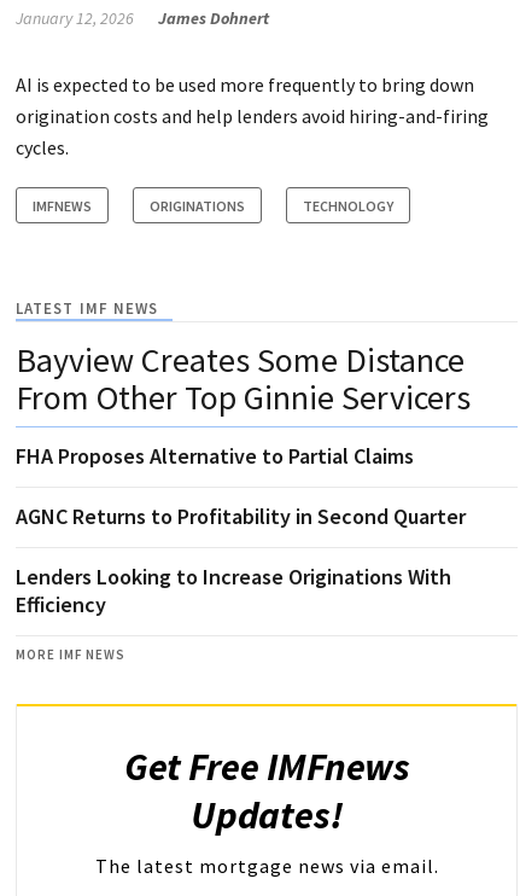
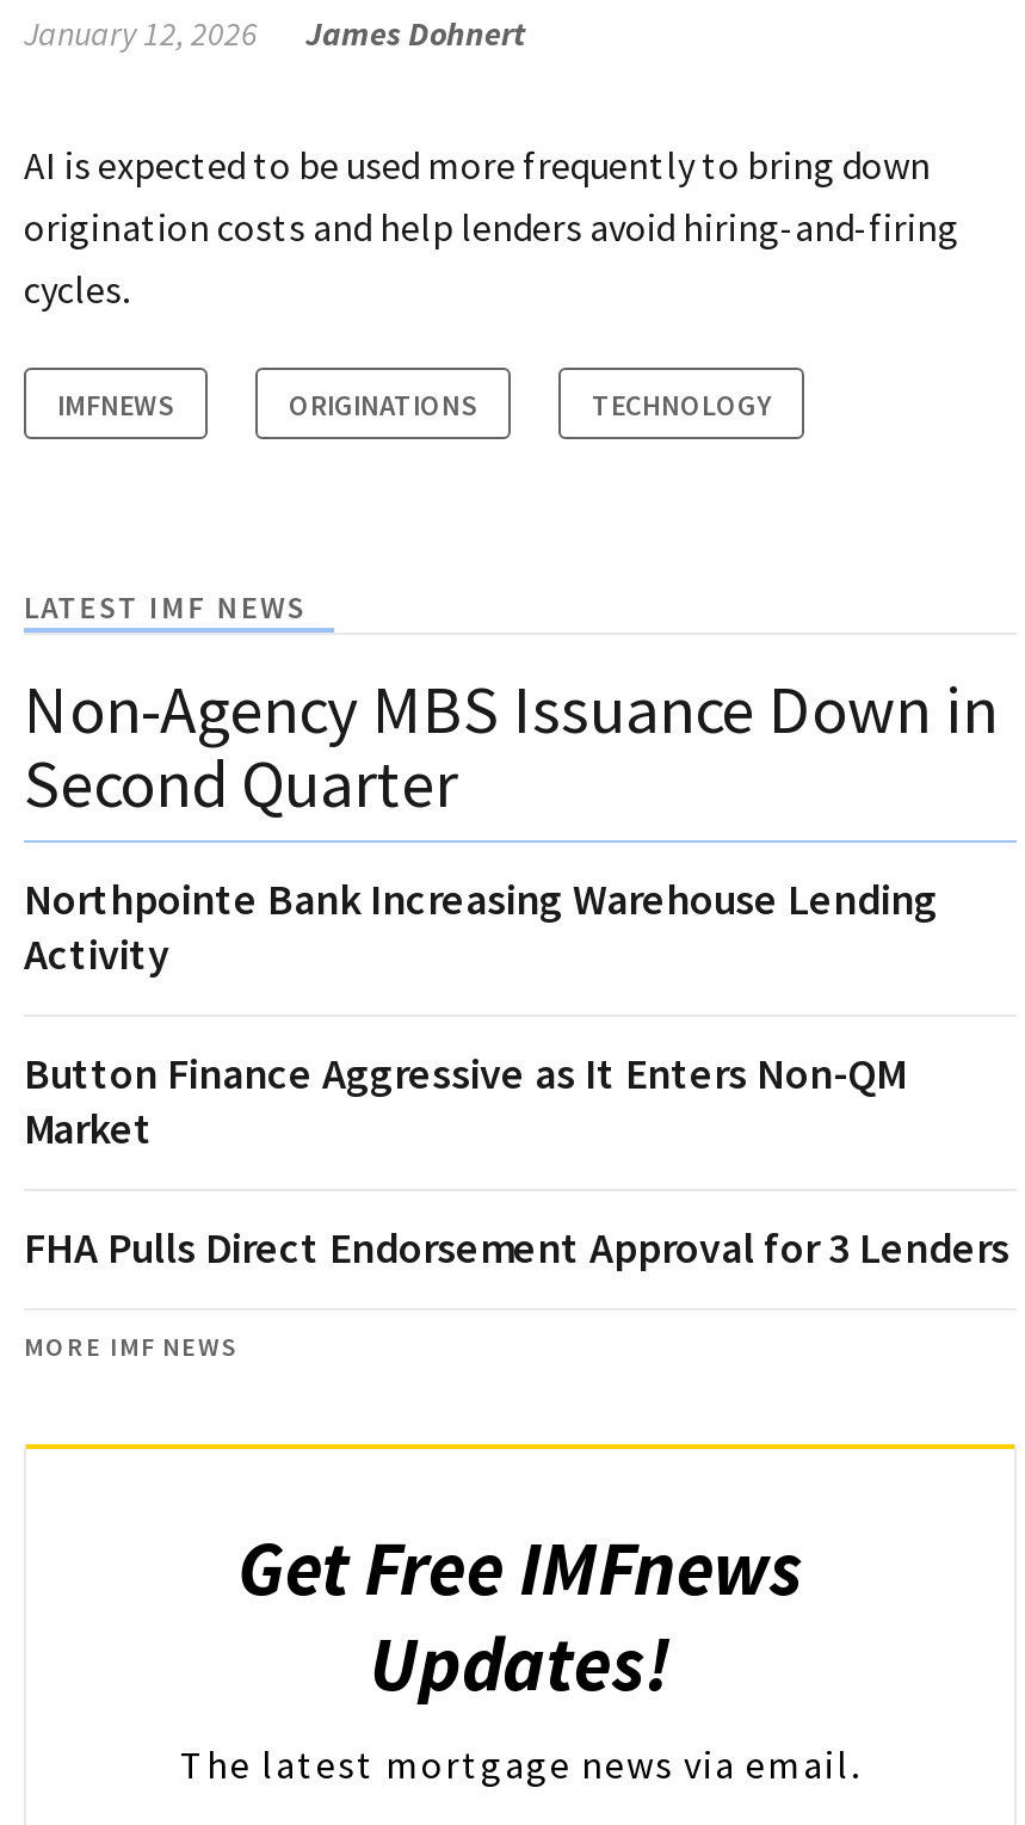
- Bayview Creates Some Distance
- From Other Top Ginnie Servicers
+ Non-Agency MBS Issuance Down in
+ Second Quarter

- FHA Proposes Alternative to Partial Claims
+ Northpointe Bank Increasing Warehouse Lending
+ Activity

- AGNC Returns to Profitability in Second Quarter
+ Button Finance Aggressive as It Enters Non-QM
+ Market

- Lenders Looking to Increase Originations With
- Efficiency
+ FHA Pulls Direct Endorsement Approval for 3 Lenders
